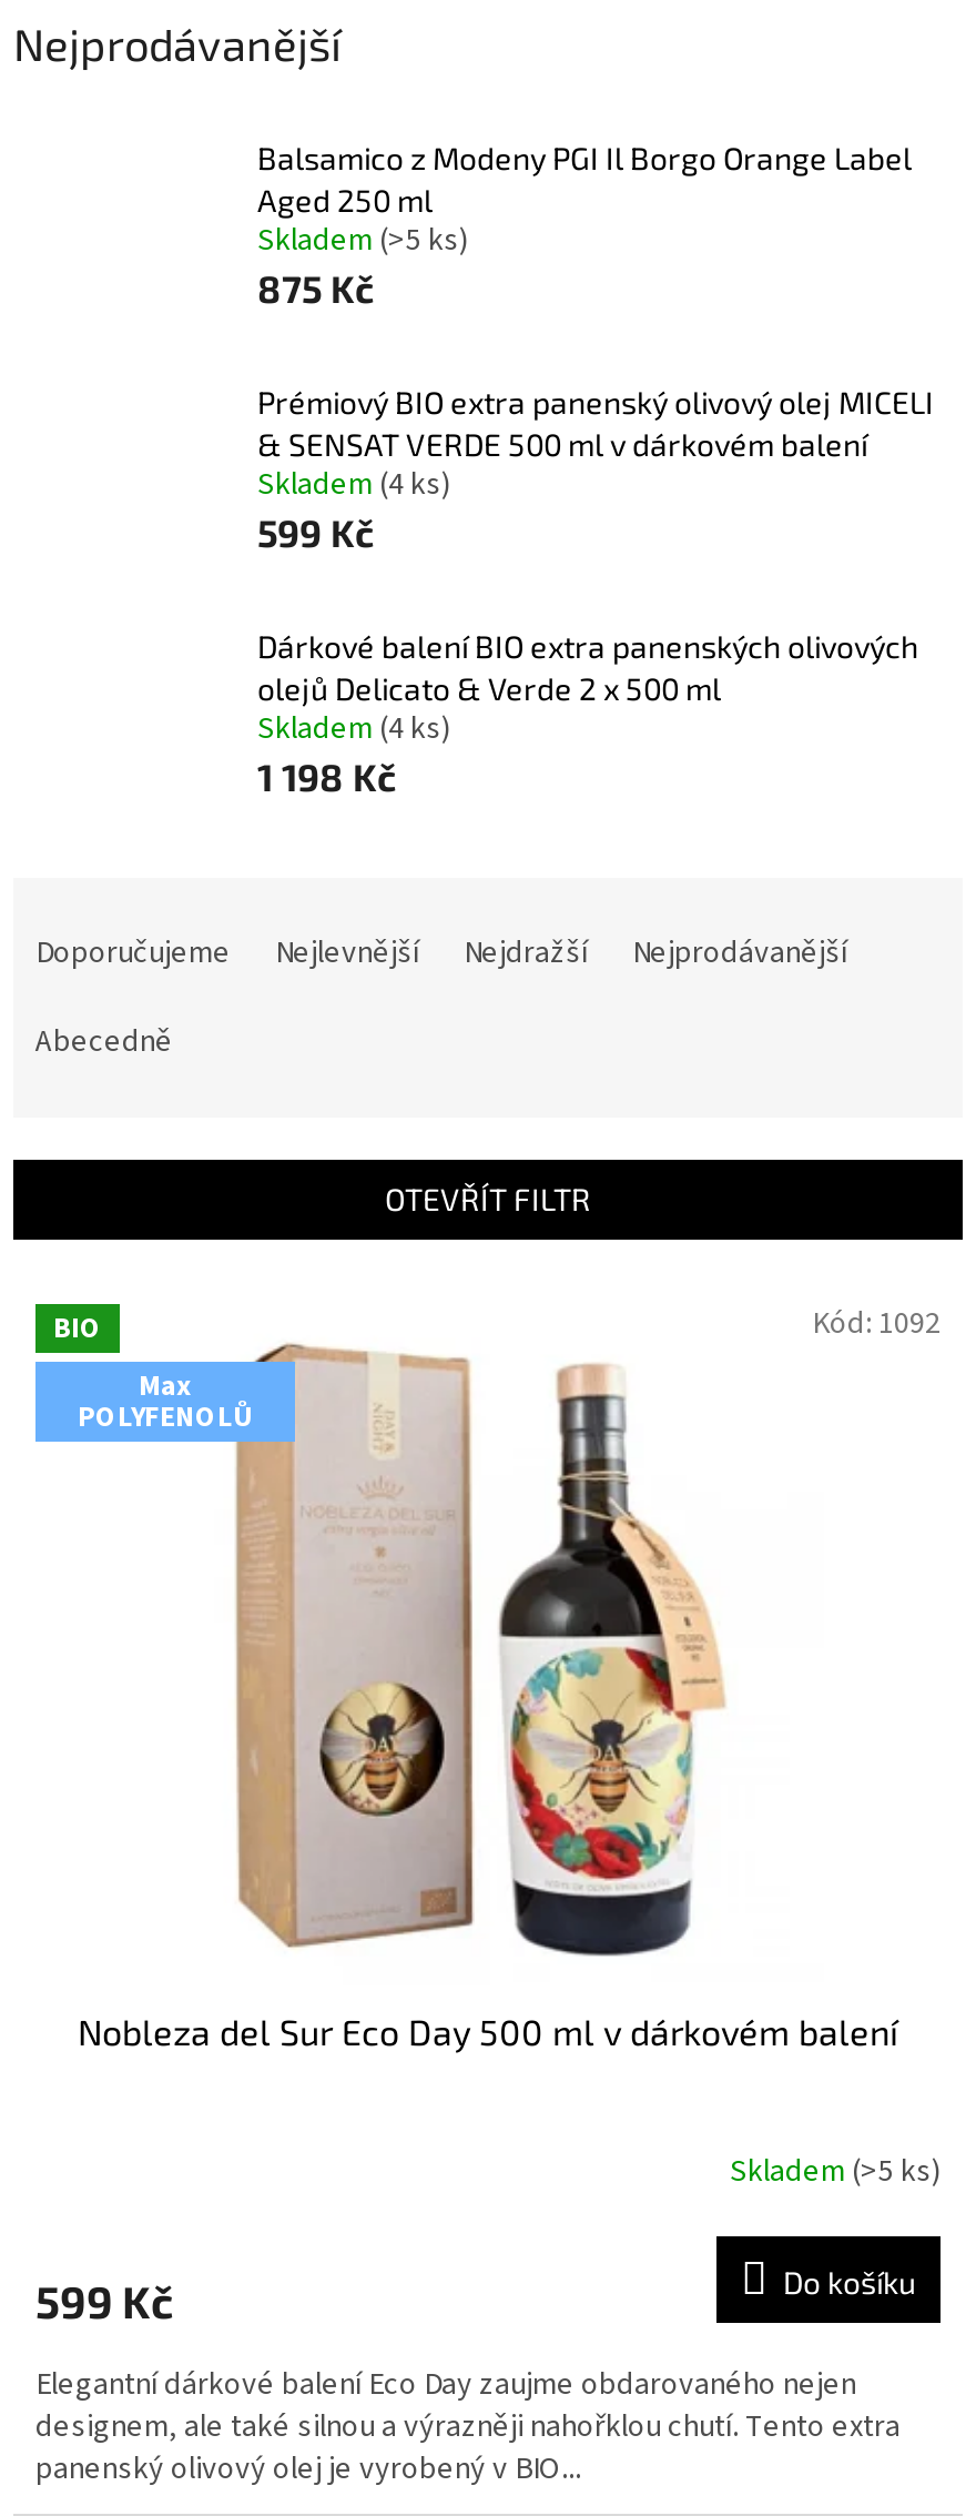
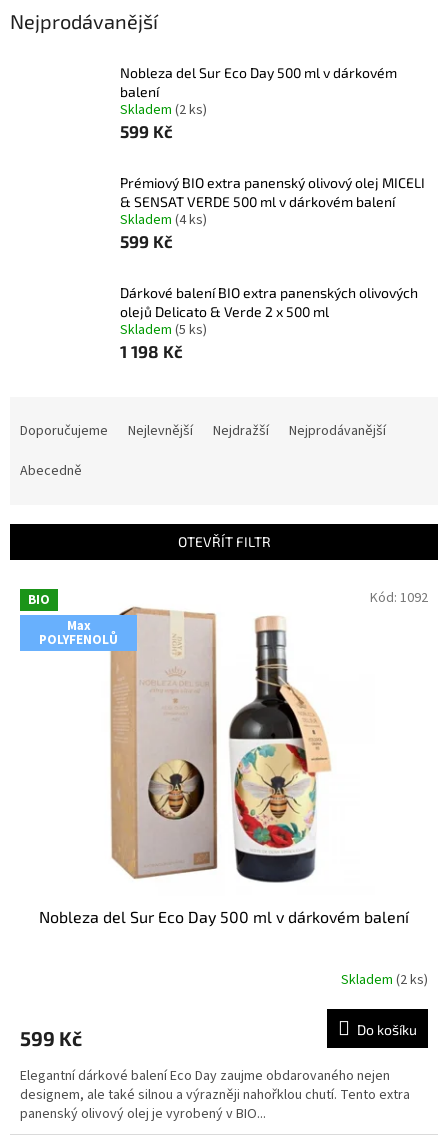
- Balsamico z Modeny PGI Il Borgo Orange Label
- Aged 250 ml
- Skladem (>5 ks)
- 875 Kč
+ Nobleza del Sur Eco Day 500 ml v dárkovém
+ balení
+ Skladem (2 ks)
+ 599 Kč

- Skladem (4 ks)
+ Skladem (5 ks)

- Skladem (>5 ks)
+ Skladem (2 ks)
